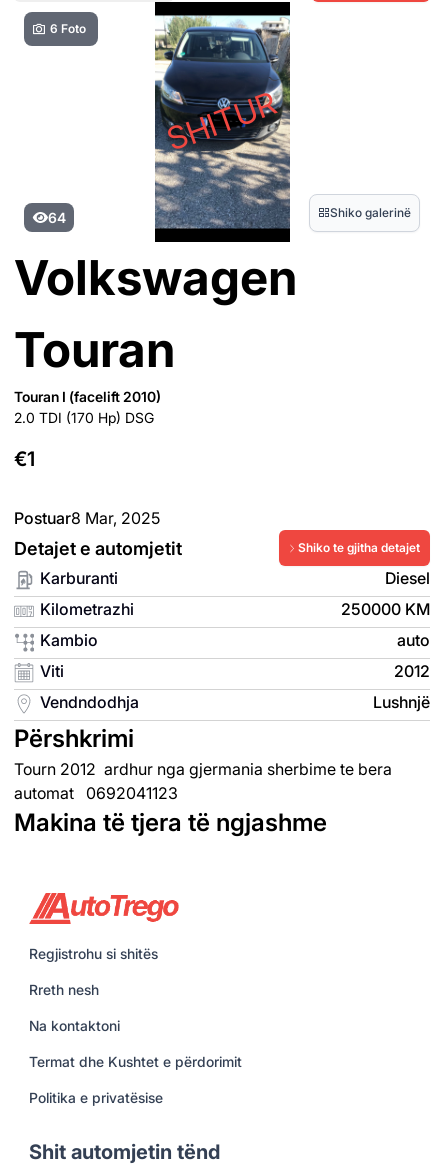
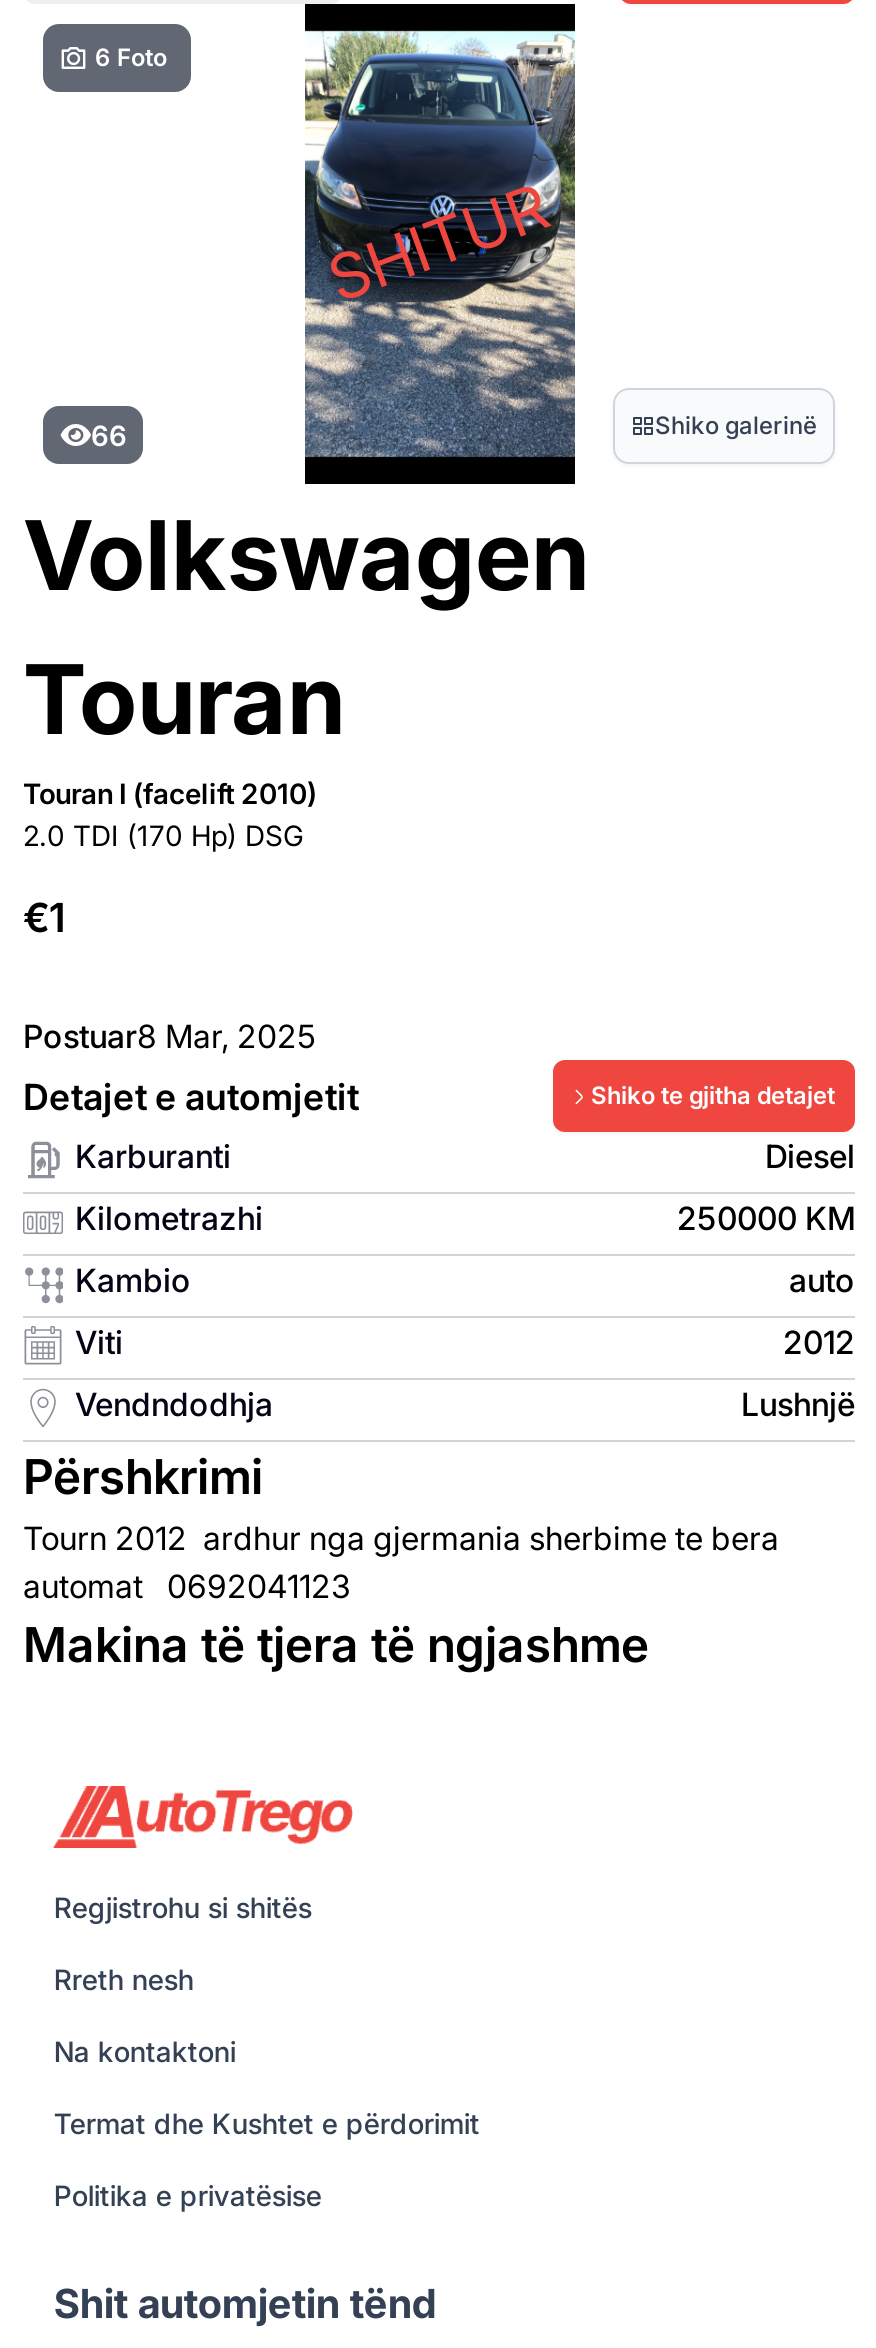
- 64
+ 66
